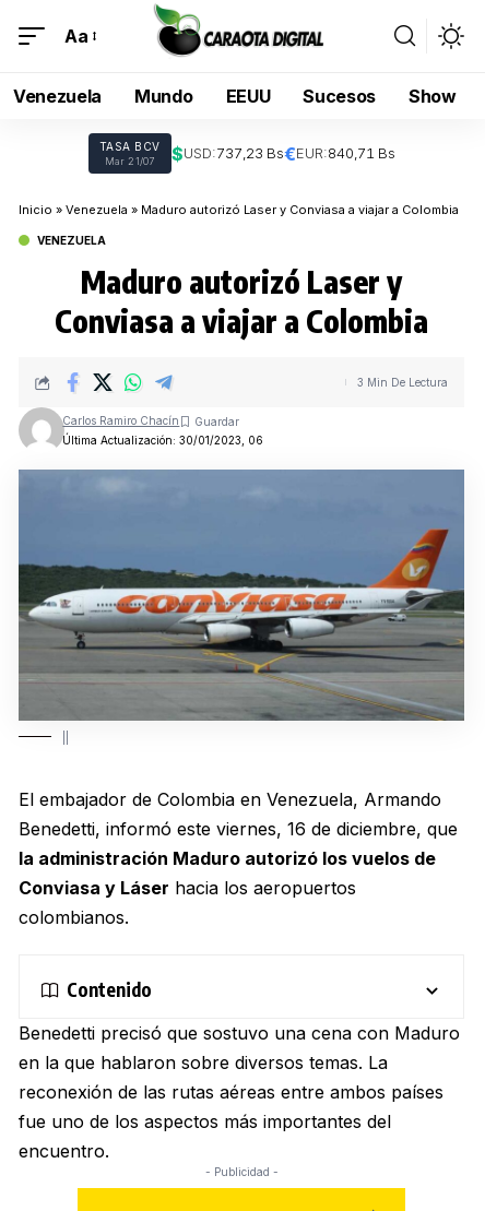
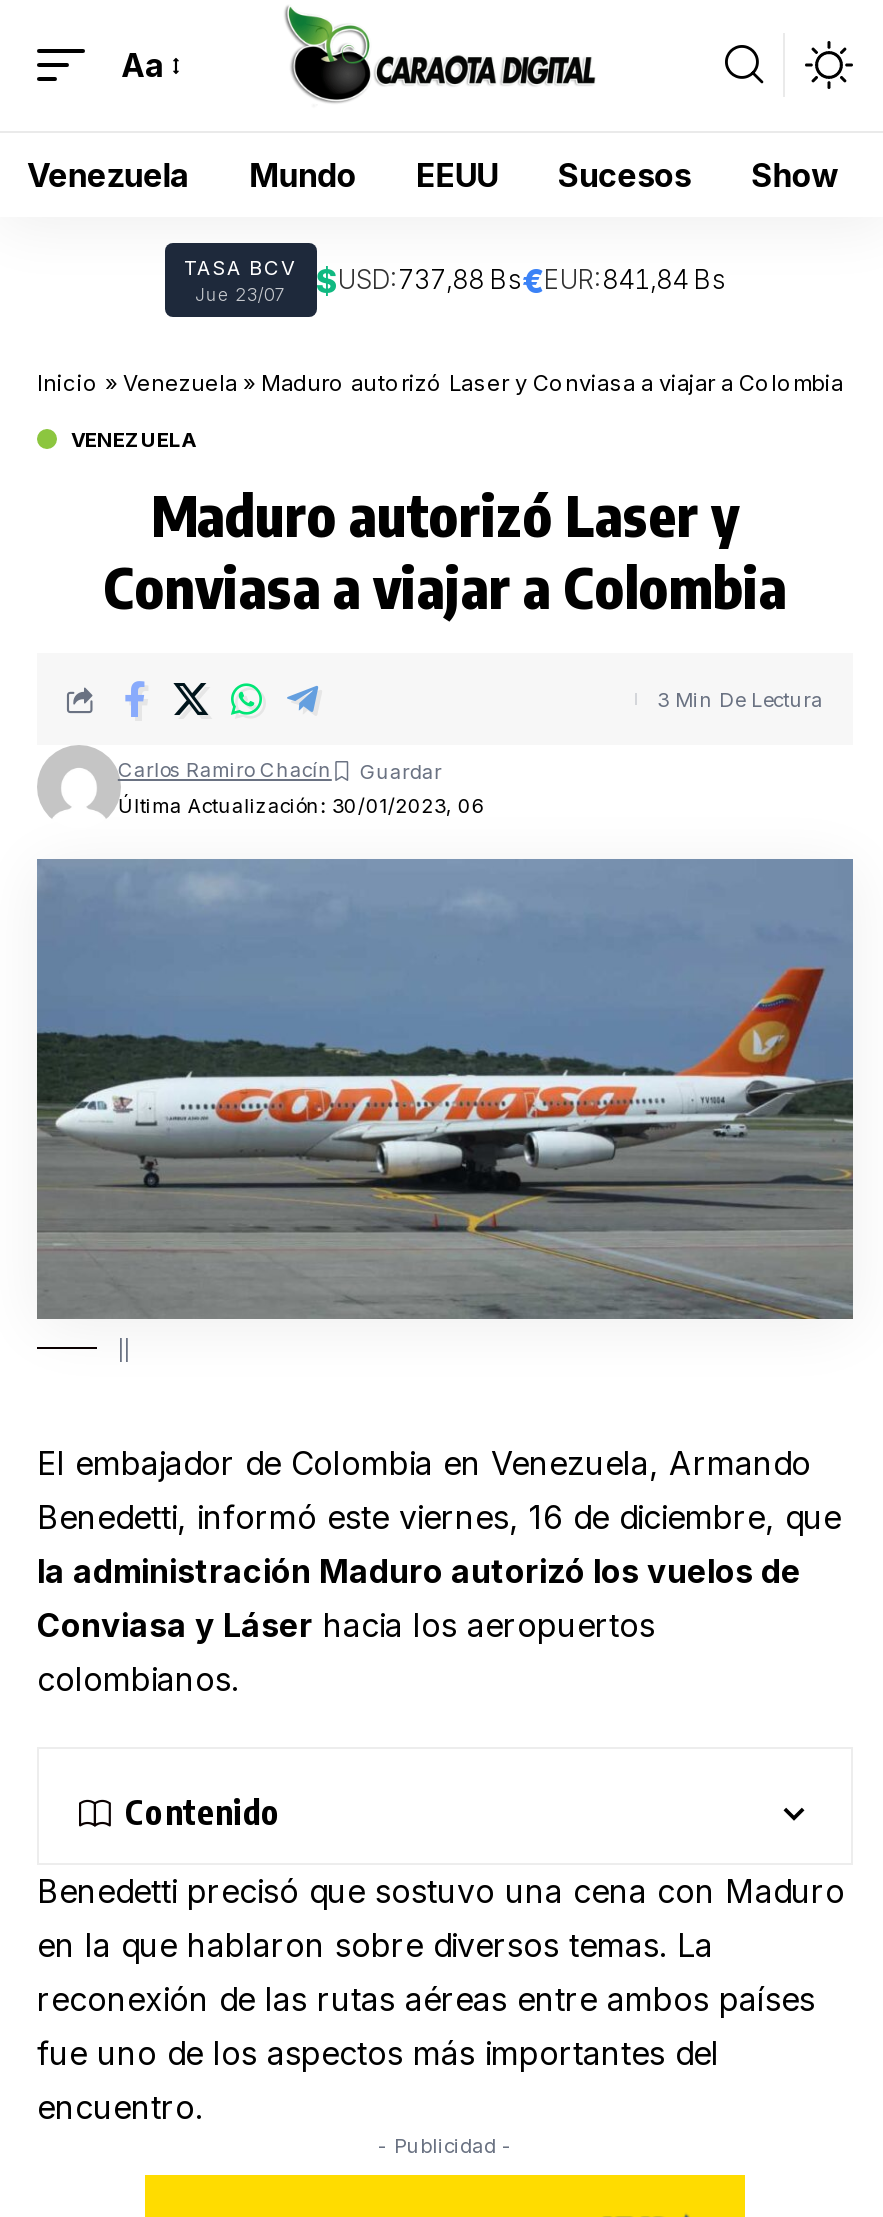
- Mar 21/07
- $USD:737,23 Bs€EUR:840,71 Bs
+ Jue 23/07
+ $USD:737,88 Bs€EUR:841,84 Bs
